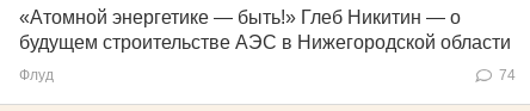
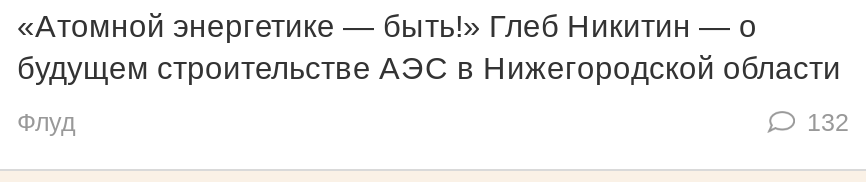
- 74
+ 132
